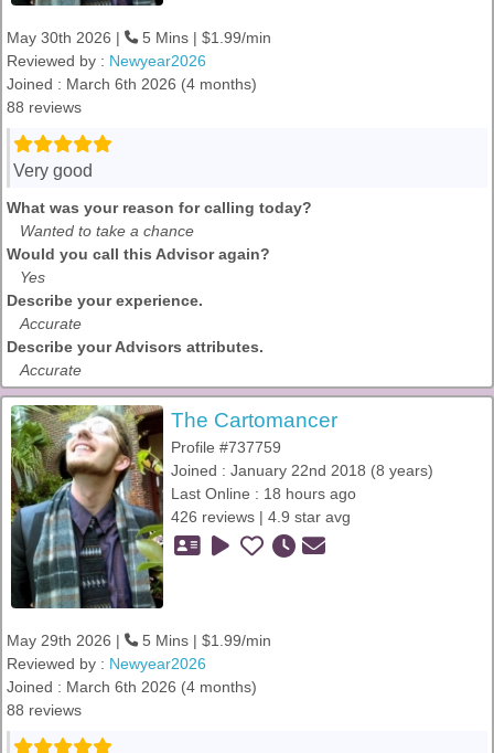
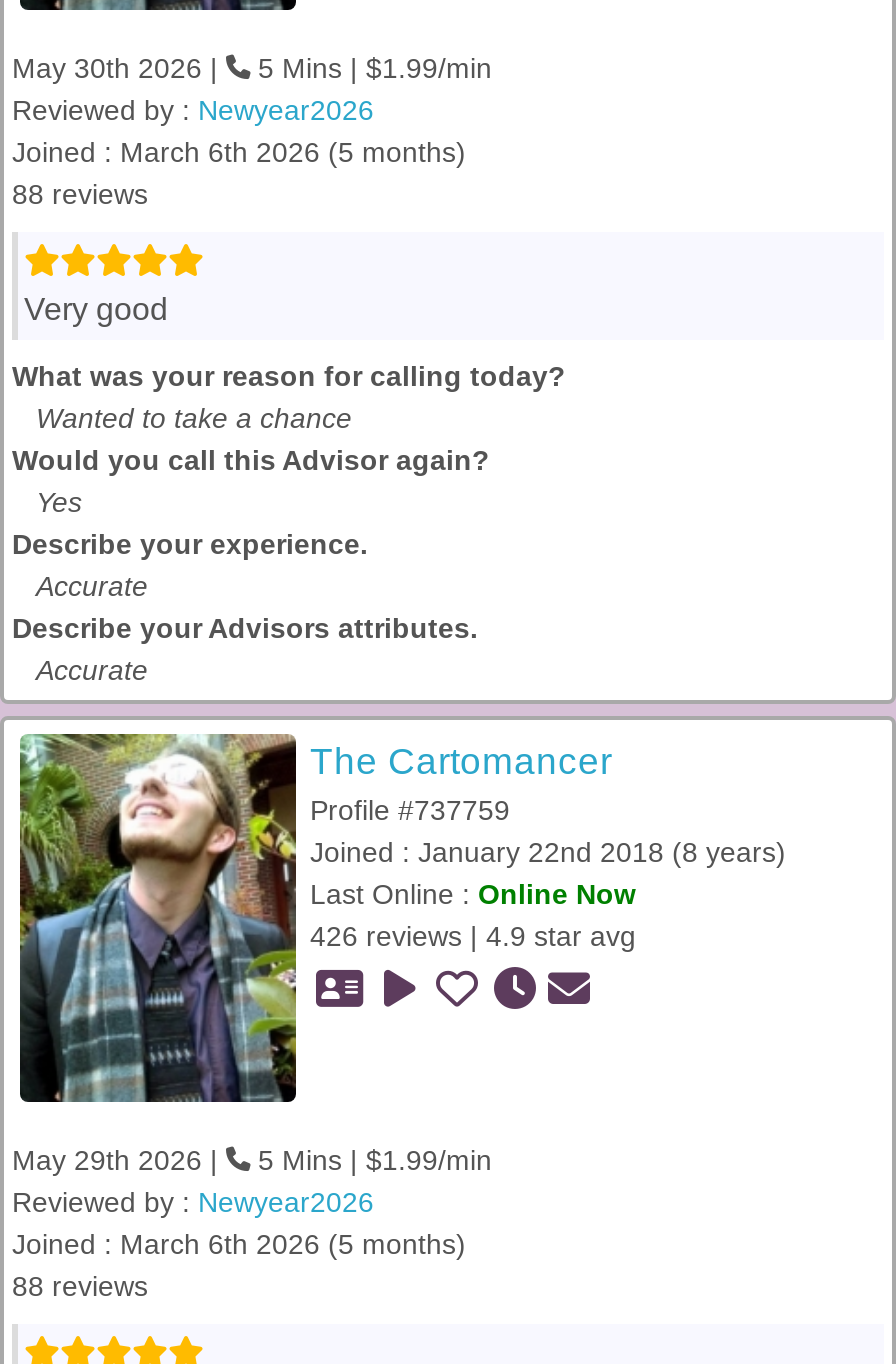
- Joined : March 6th 2026 (4 months)
+ Joined : March 6th 2026 (5 months)

- Last Online : 18 hours ago
+ Last Online : Online Now

- Joined : March 6th 2026 (4 months)
+ Joined : March 6th 2026 (5 months)
